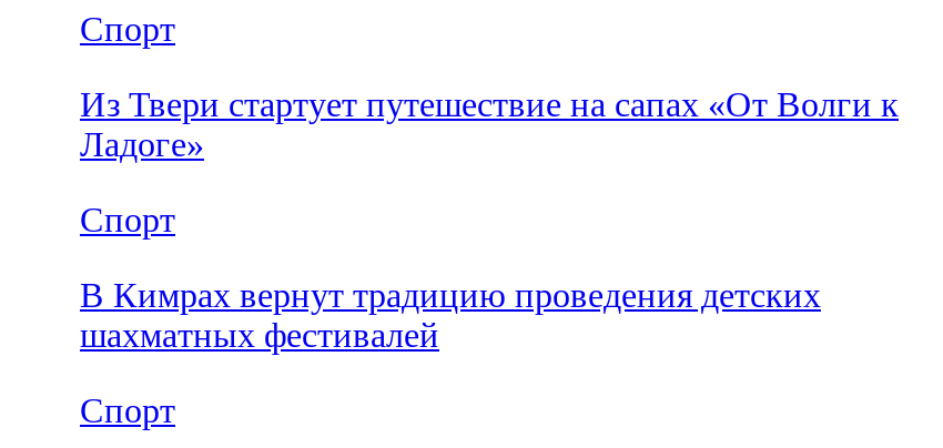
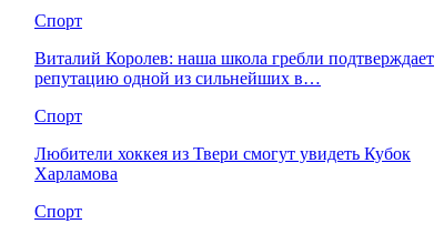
- Из Твери стартует путешествие на сапах «От Волги к
- Ладоге»
+ Виталий Королев: наша школа гребли подтверждает
+ репутацию одной из сильнейших в…

- В Кимрах вернут традицию проведения детских
- шахматных фестивалей
+ Любители хоккея из Твери смогут увидеть Кубок
+ Харламова
